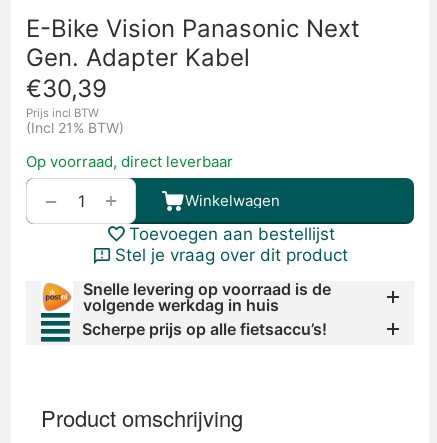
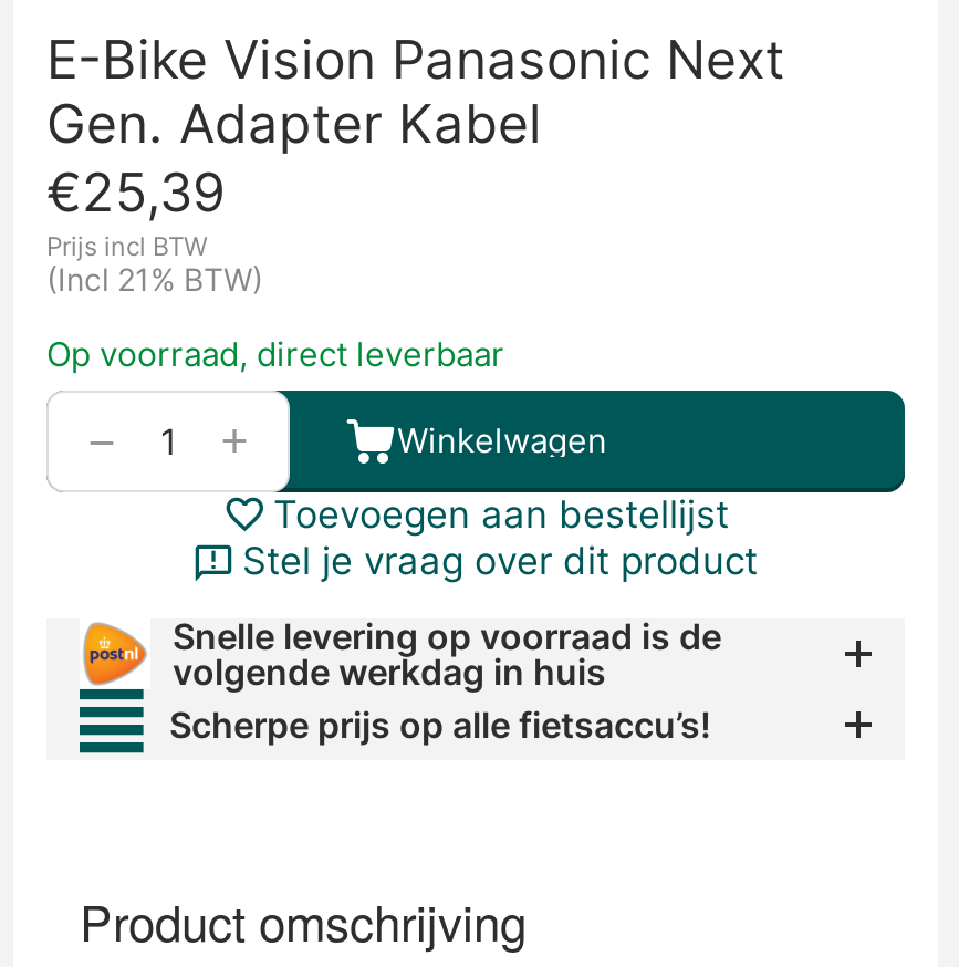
- €30,39
+ €25,39
